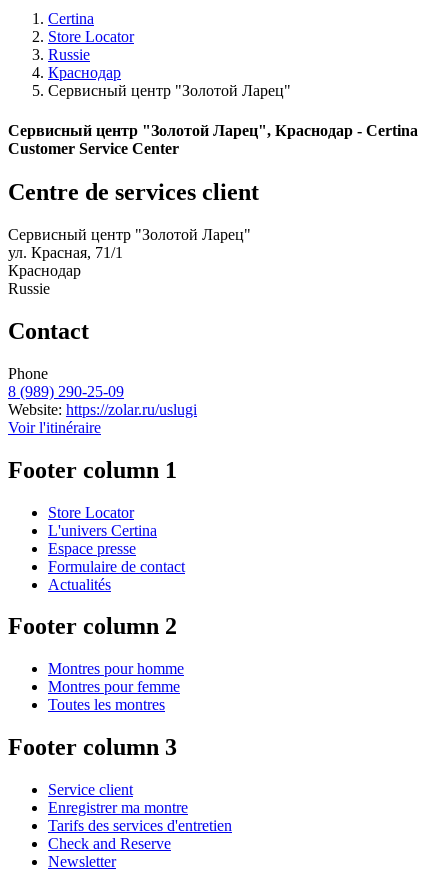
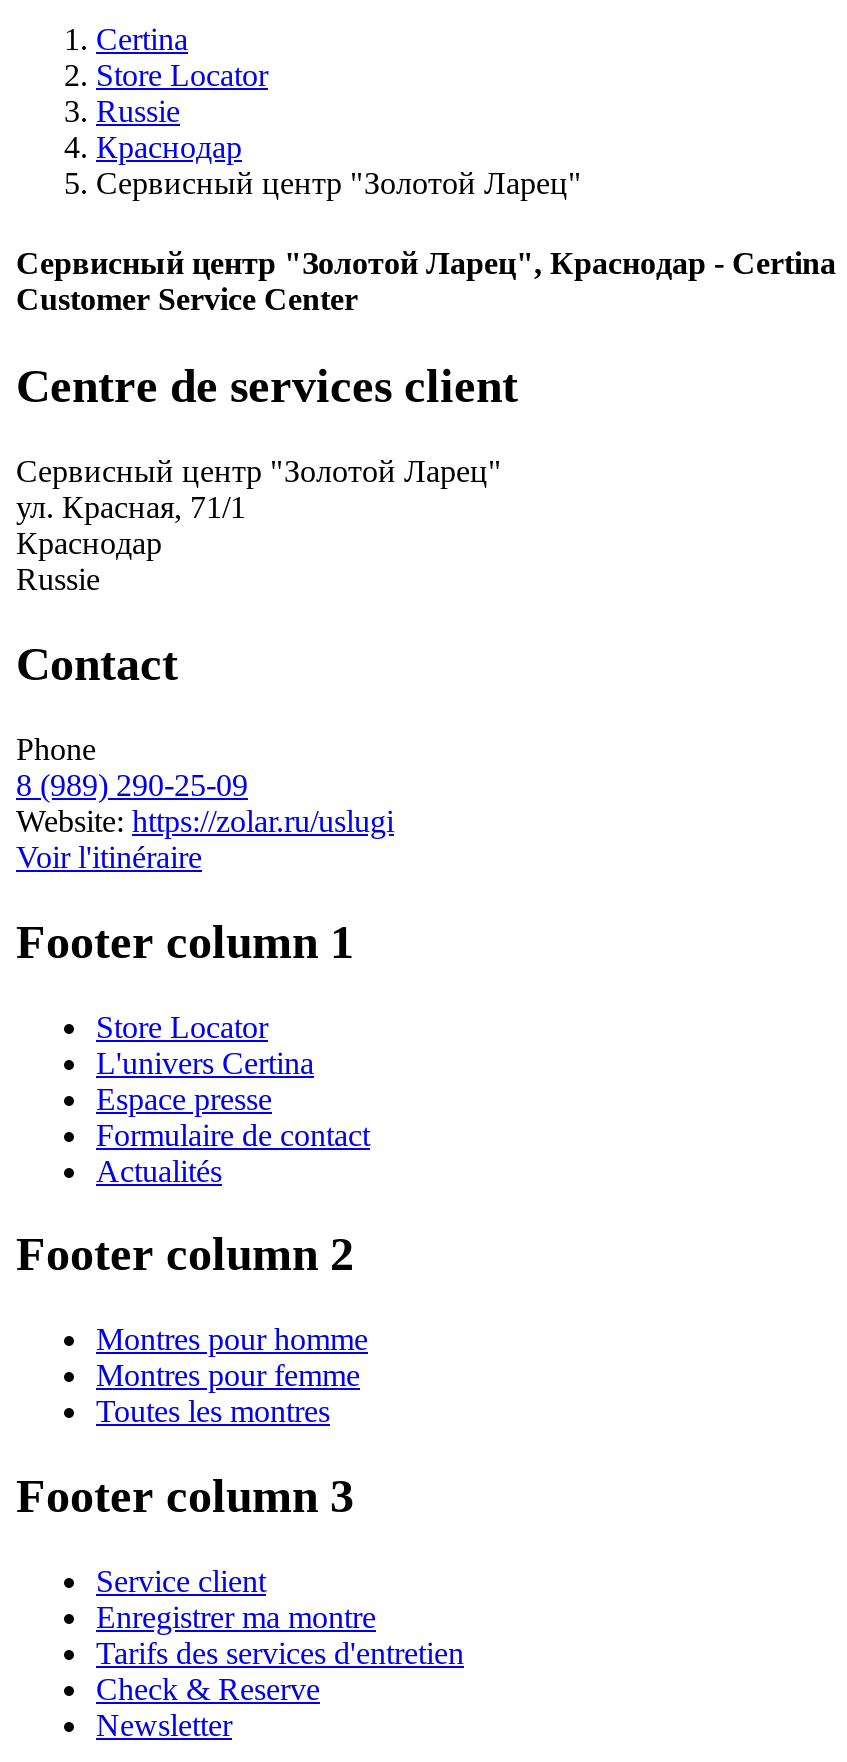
- Check and Reserve
+ Check & Reserve
